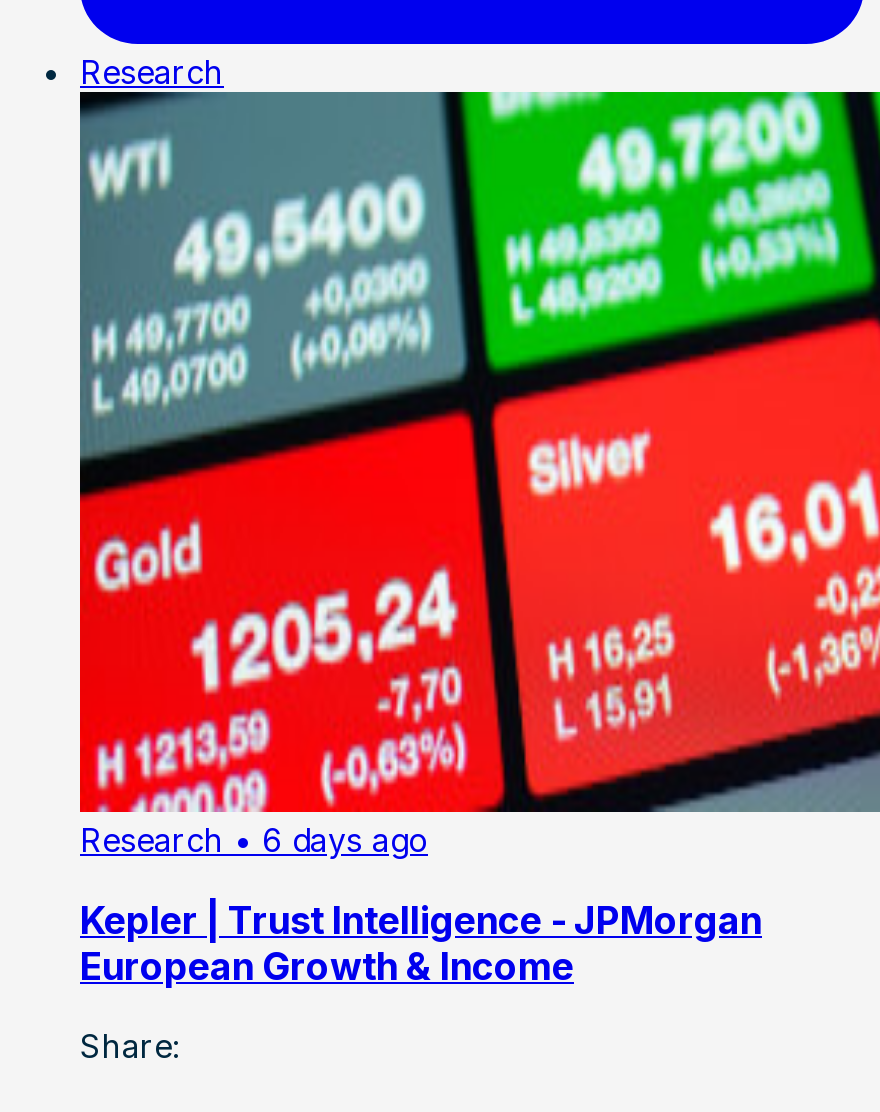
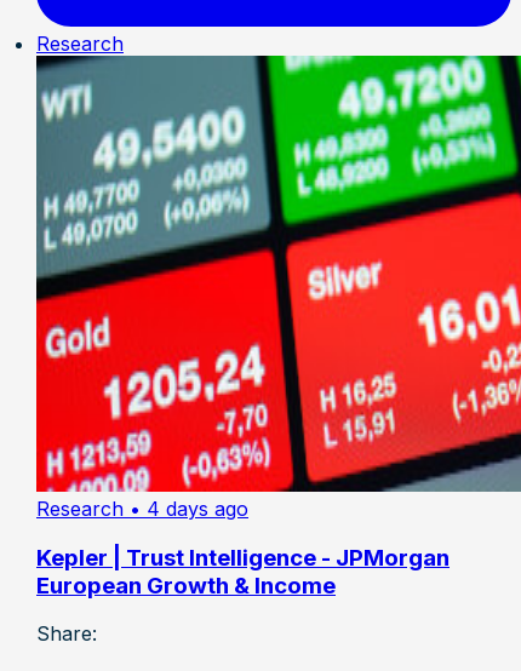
- Research • 6 days ago
+ Research • 4 days ago
